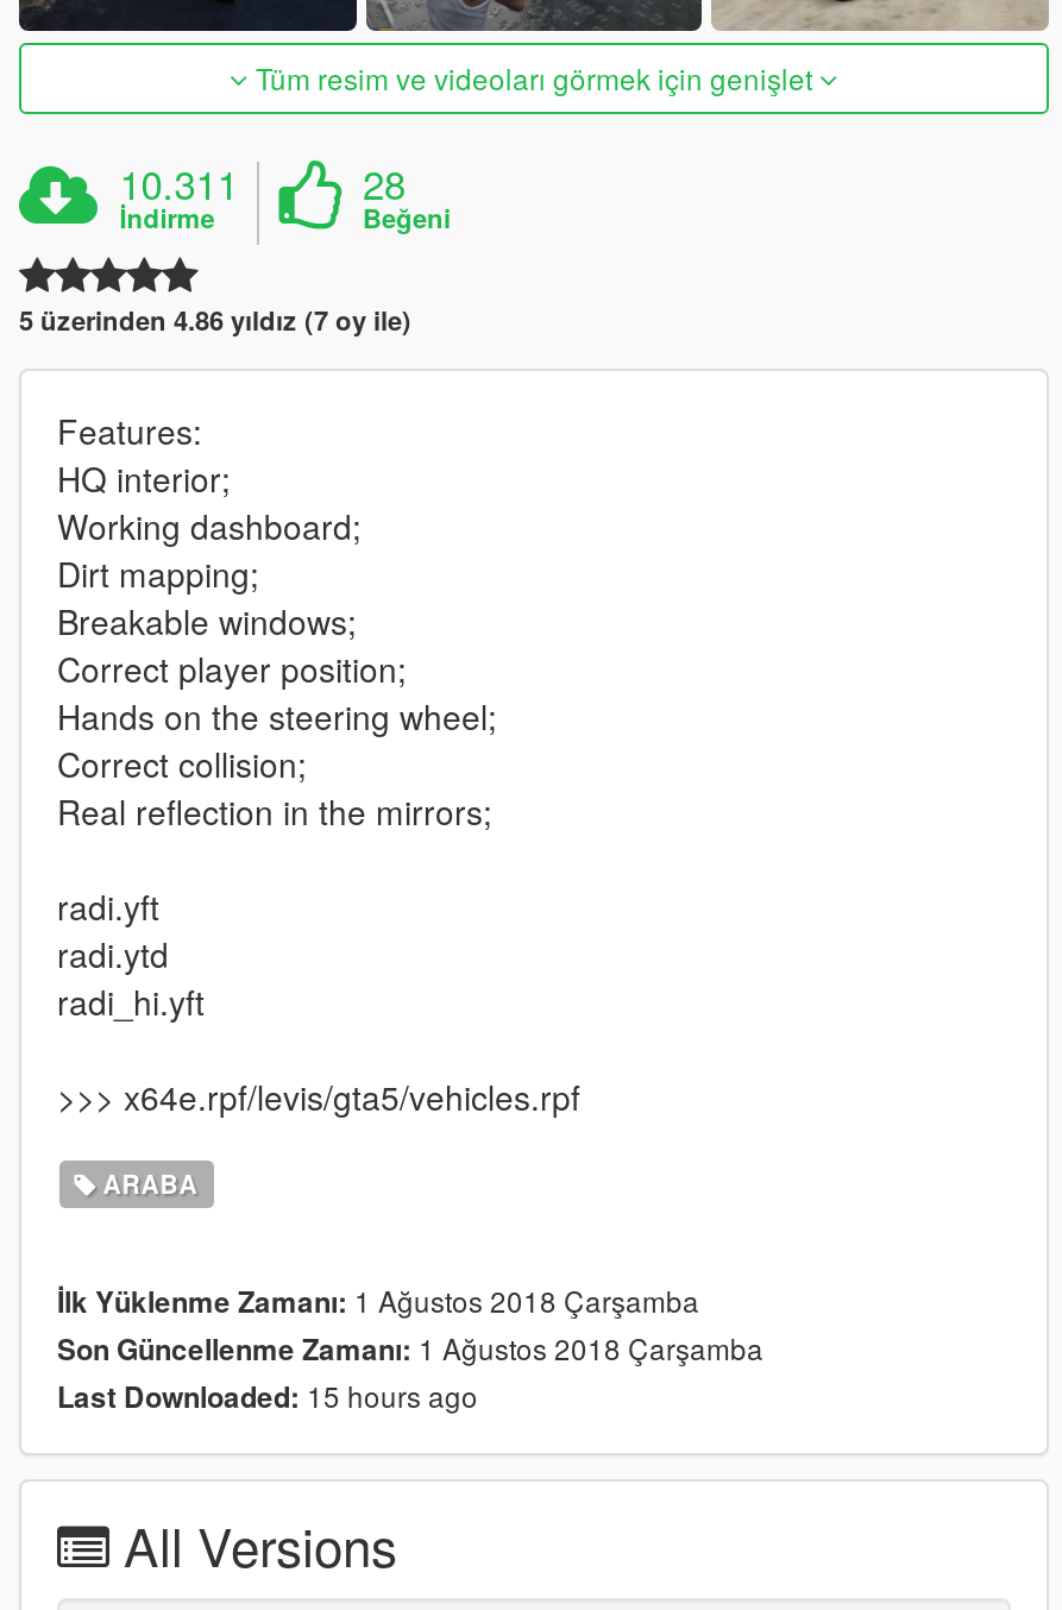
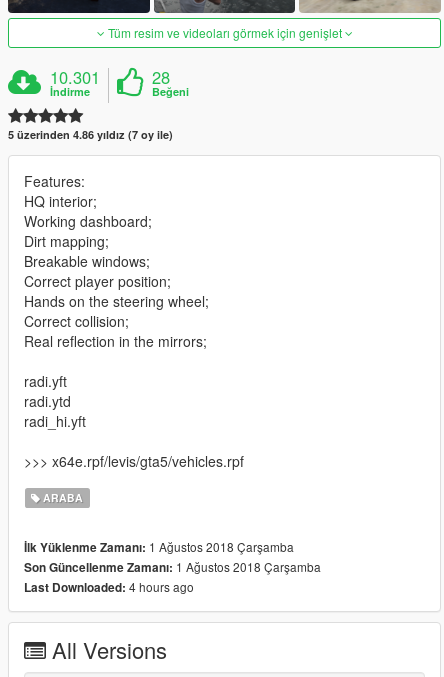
- 10.311
+ 10.301

- Last Downloaded: 15 hours ago
+ Last Downloaded: 4 hours ago
